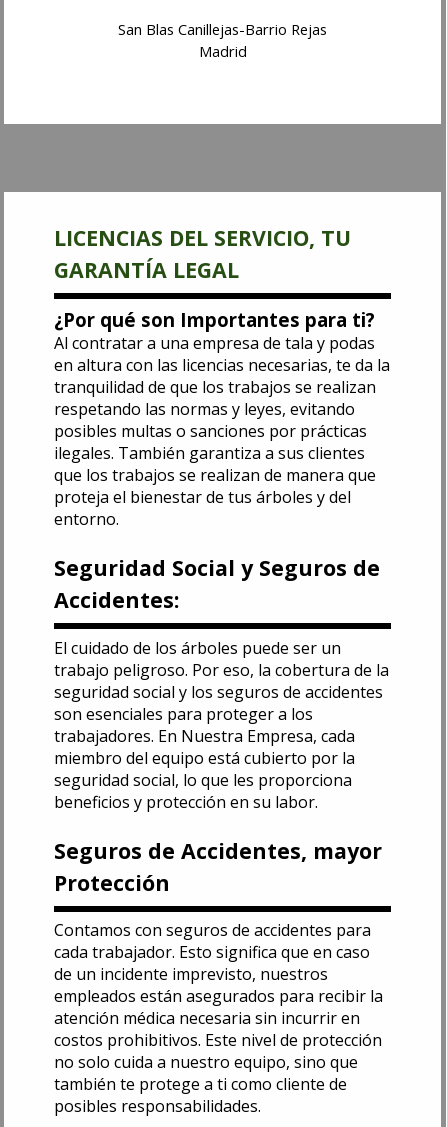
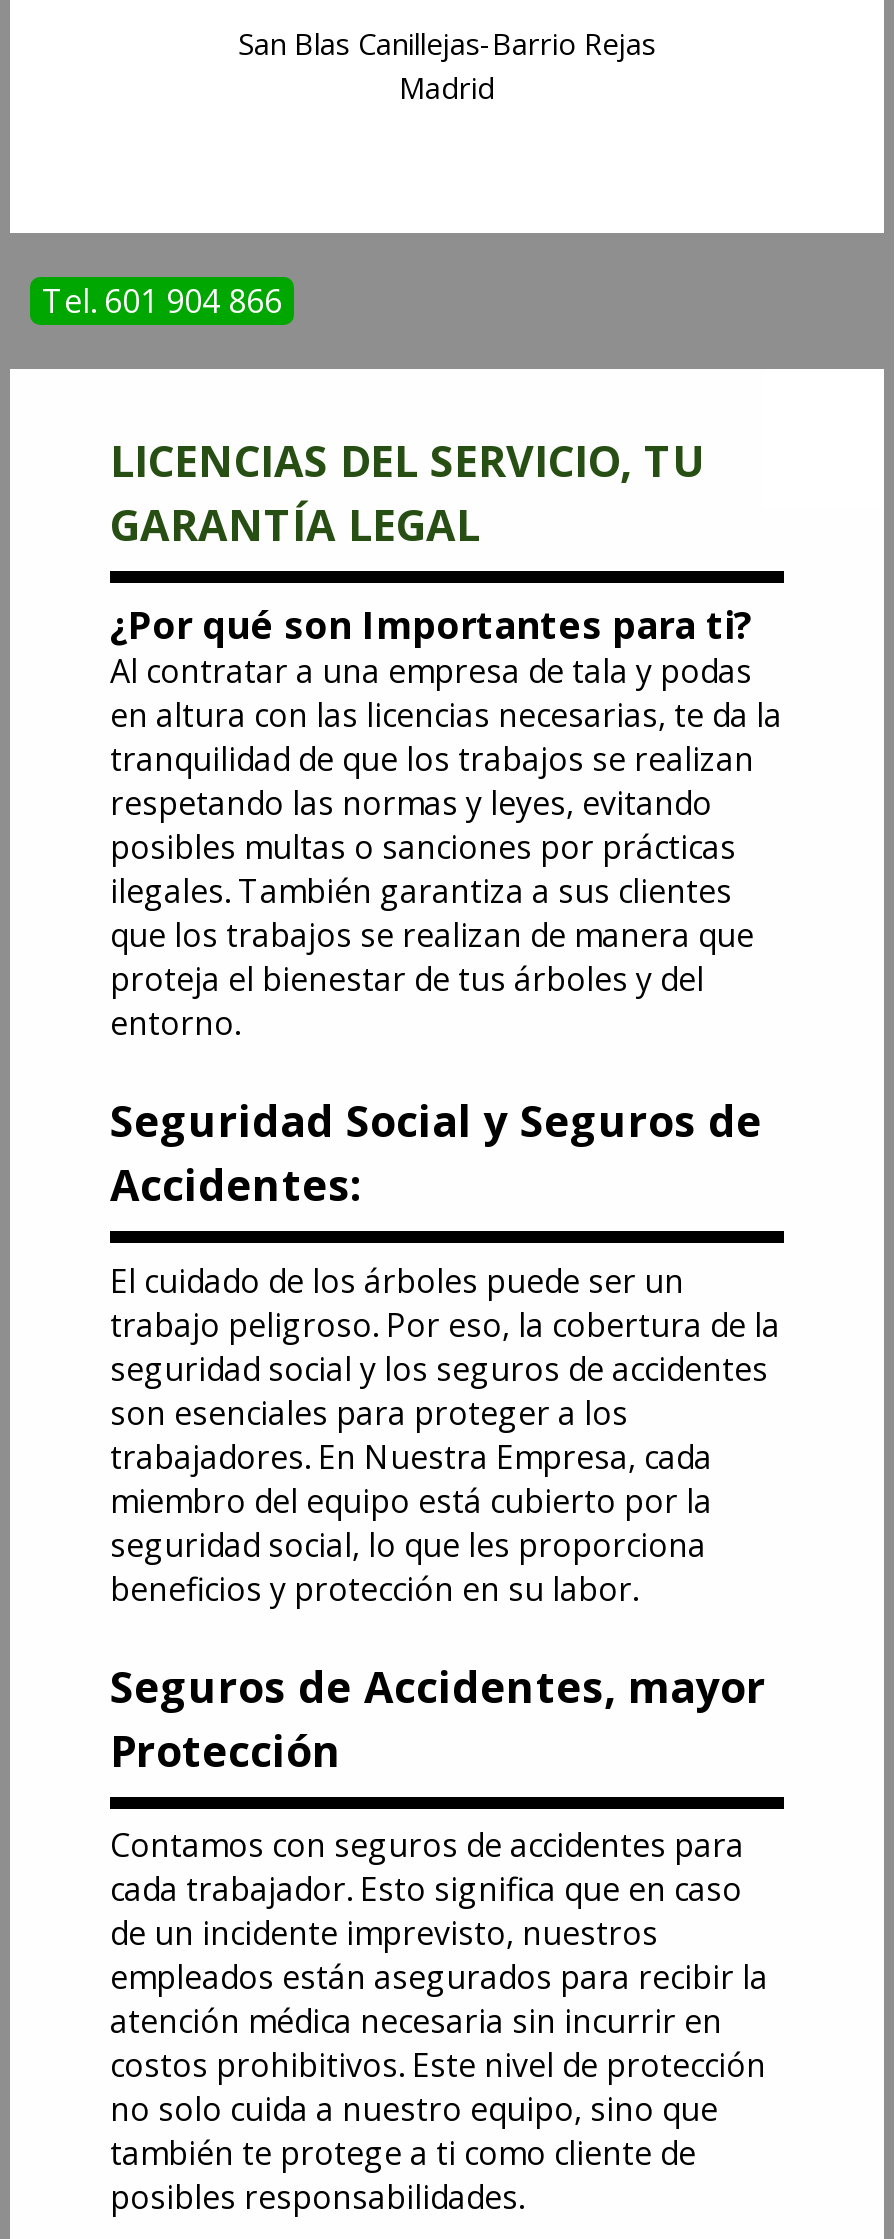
+ Tel. 601 904 866
